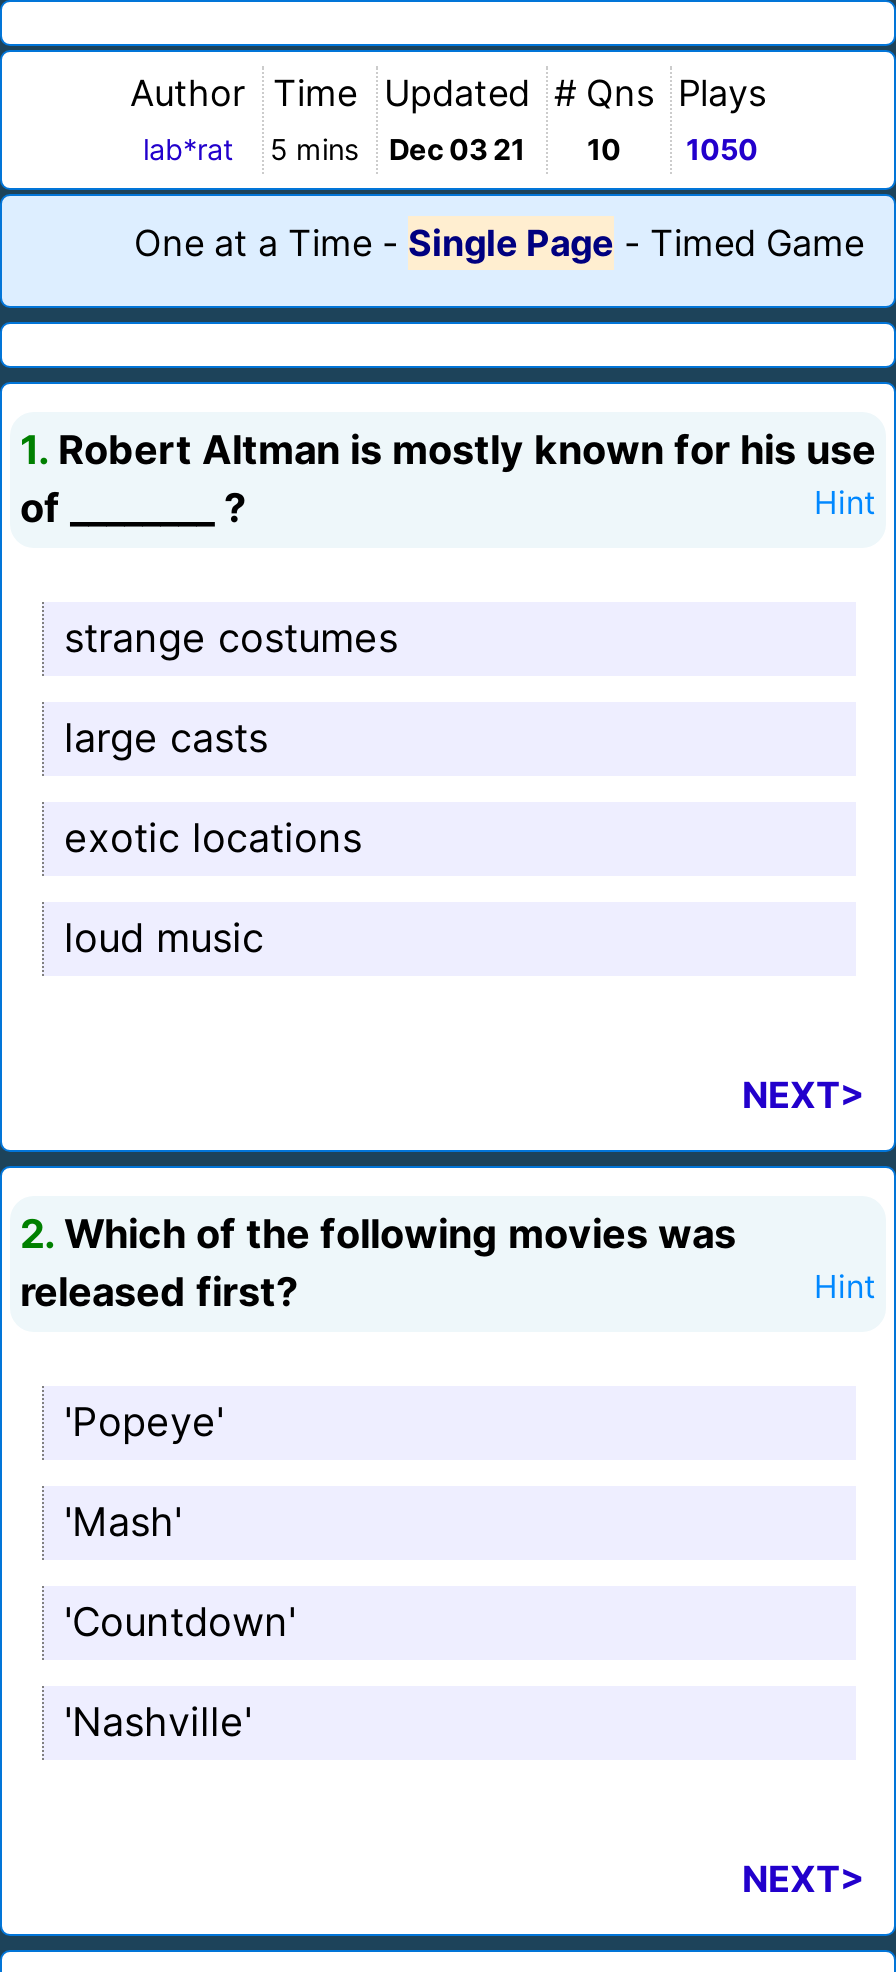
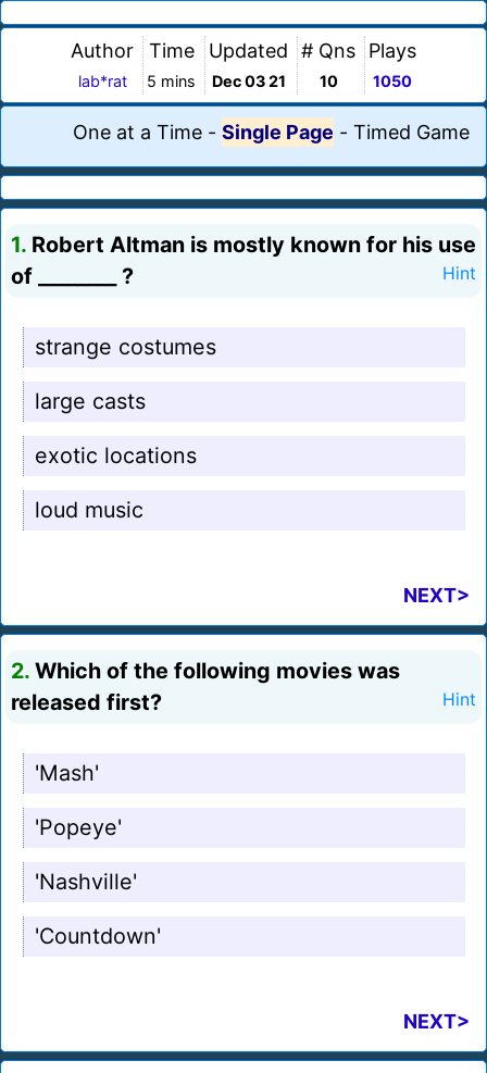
moved down: 'Popeye'

moved up: 'Mash'

moved down: 'Countdown'

moved up: 'Nashville'
